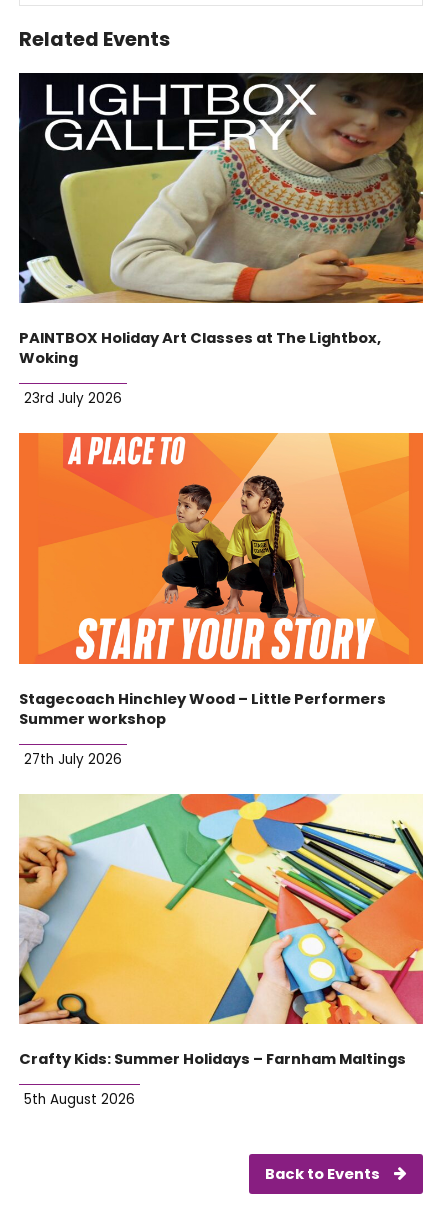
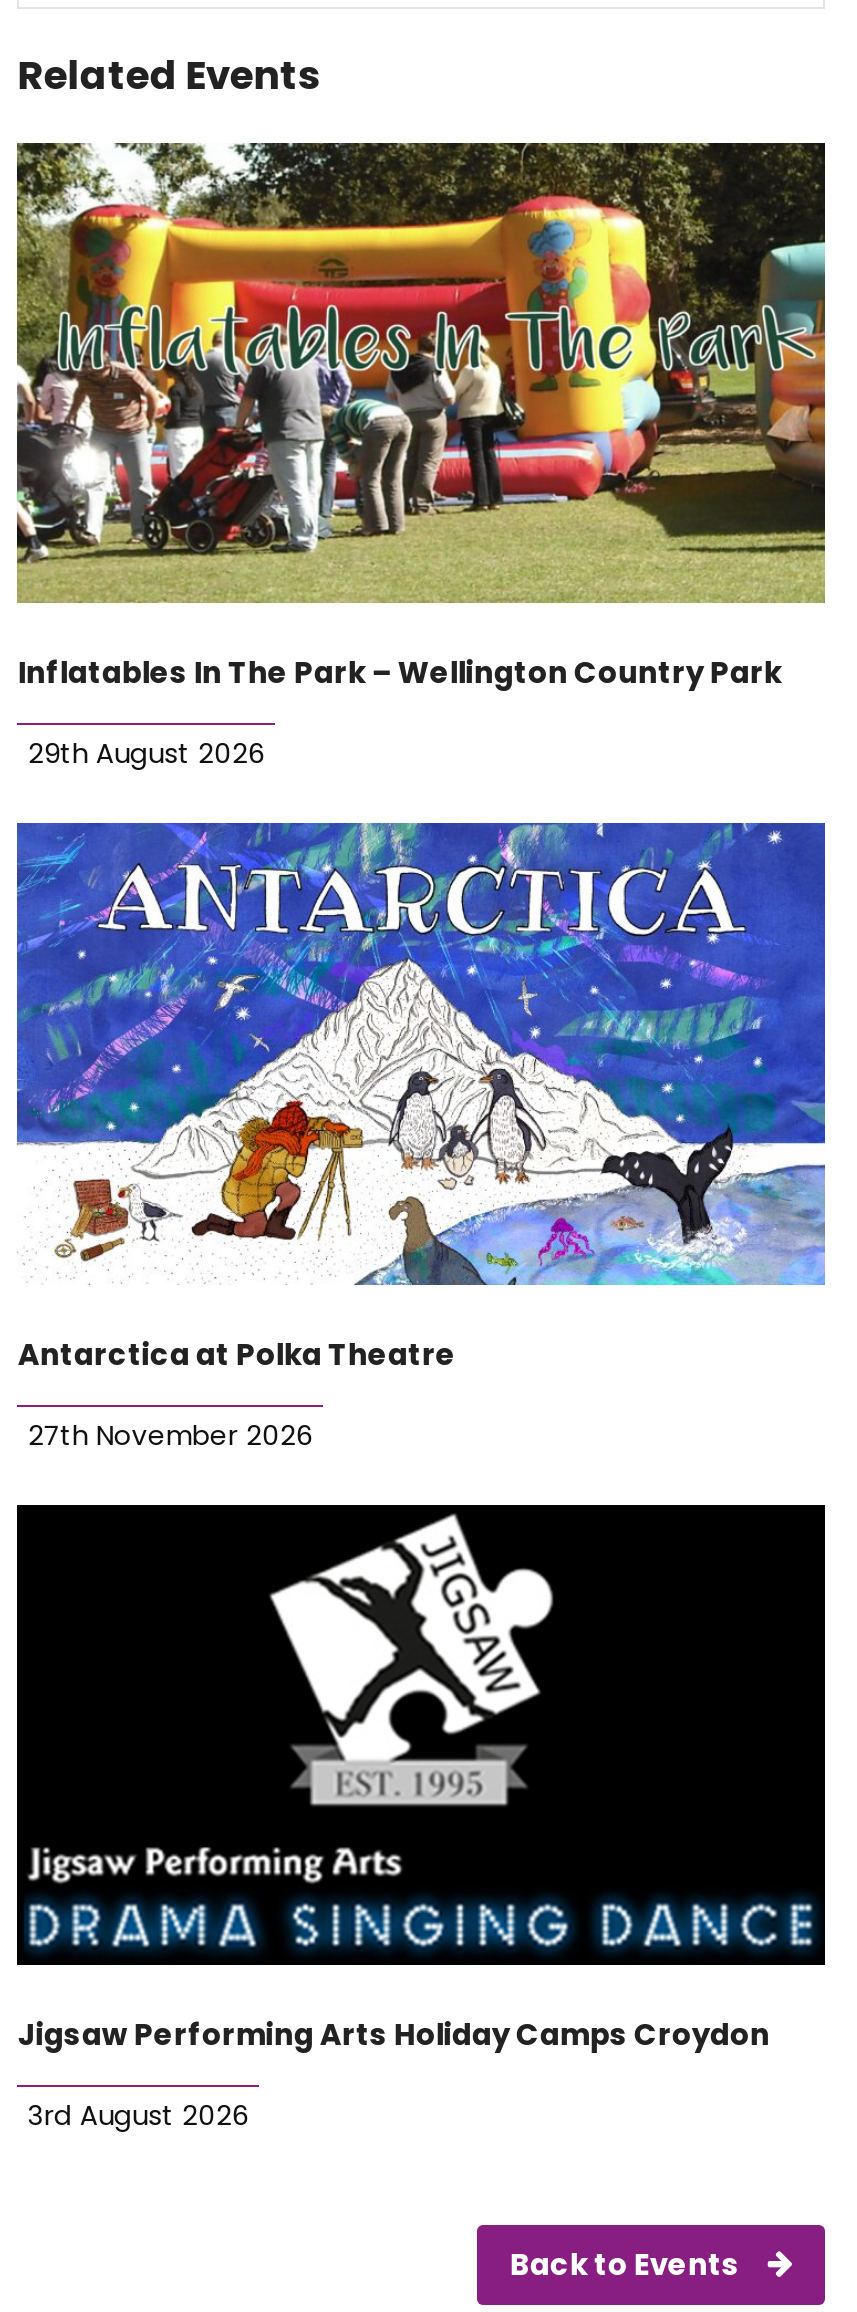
- [image]
- PAINTBOX Holiday Art Classes at The Lightbox,
- Woking
+ [image]
+ Inflatables In The Park – Wellington Country Park

- 23rd July 2026
+ 29th August 2026

- [image]
- Stagecoach Hinchley Wood – Little Performers
- Summer workshop
+ [image]
+ Antarctica at Polka Theatre

- 27th July 2026
+ 27th November 2026

- [image]
- Crafty Kids: Summer Holidays – Farnham Maltings
+ [image]
+ Jigsaw Performing Arts Holiday Camps Croydon

- 5th August 2026
+ 3rd August 2026
